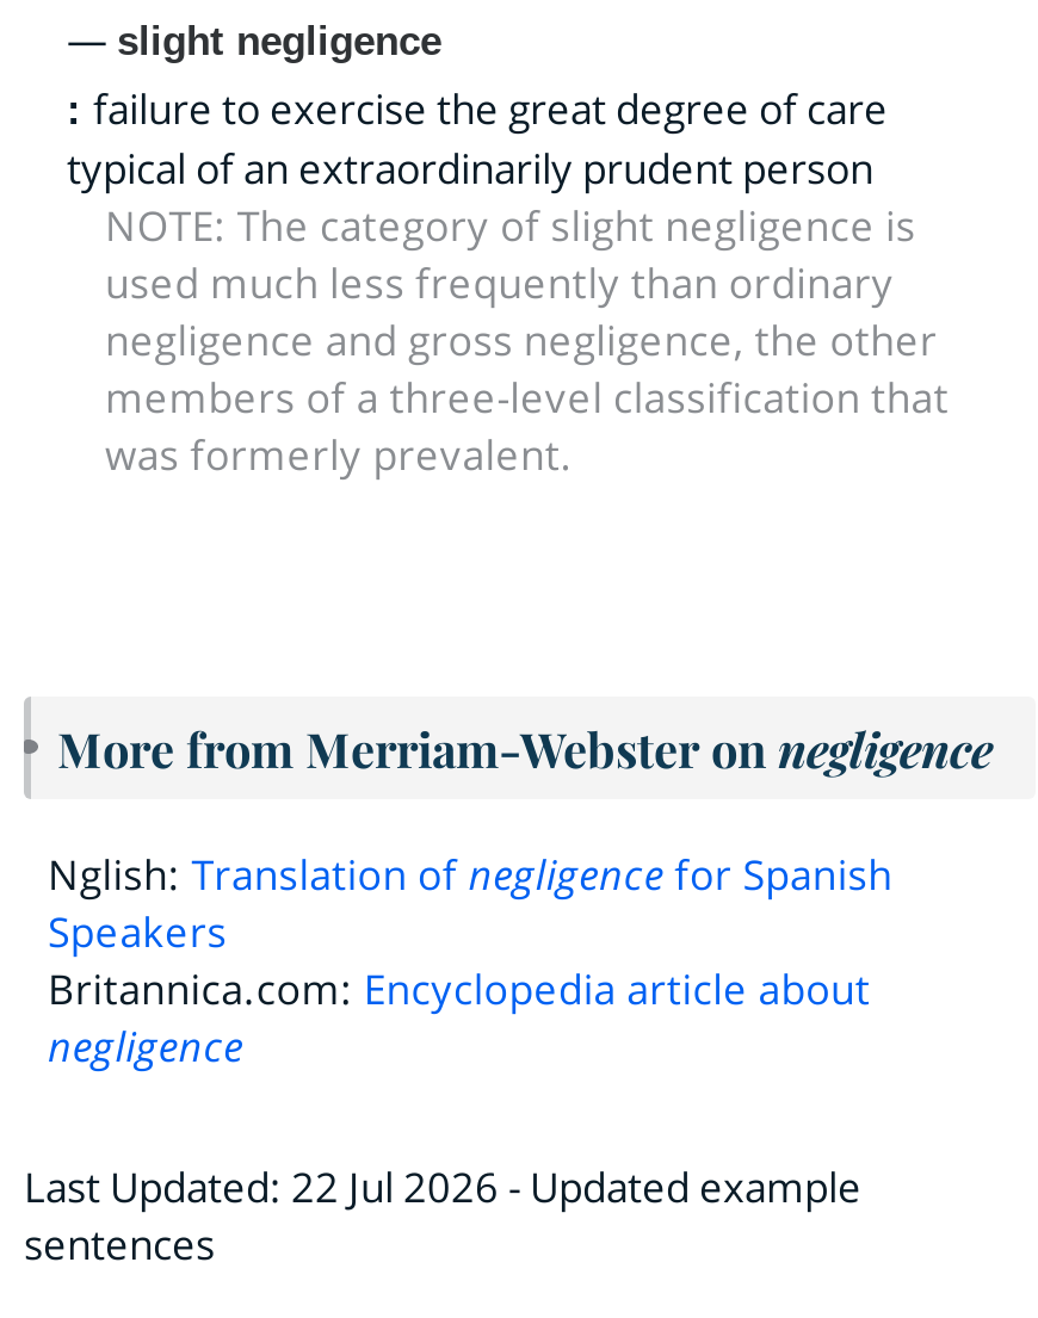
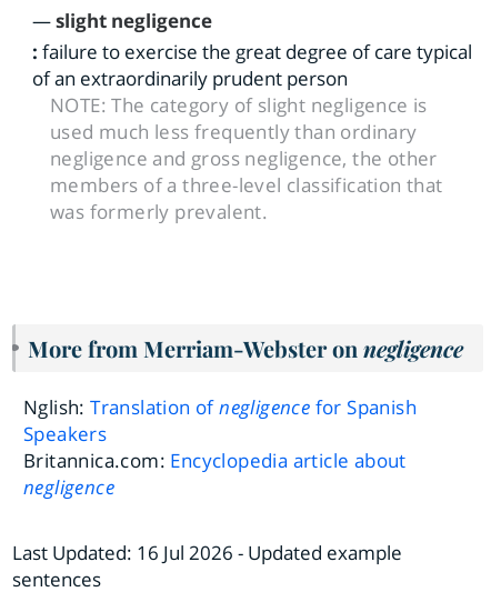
- Last Updated: 22 Jul 2026 - Updated example
+ Last Updated: 16 Jul 2026 - Updated example
